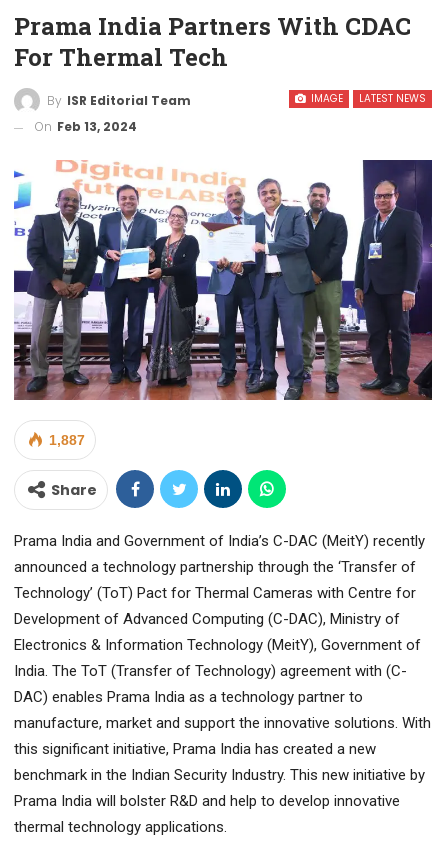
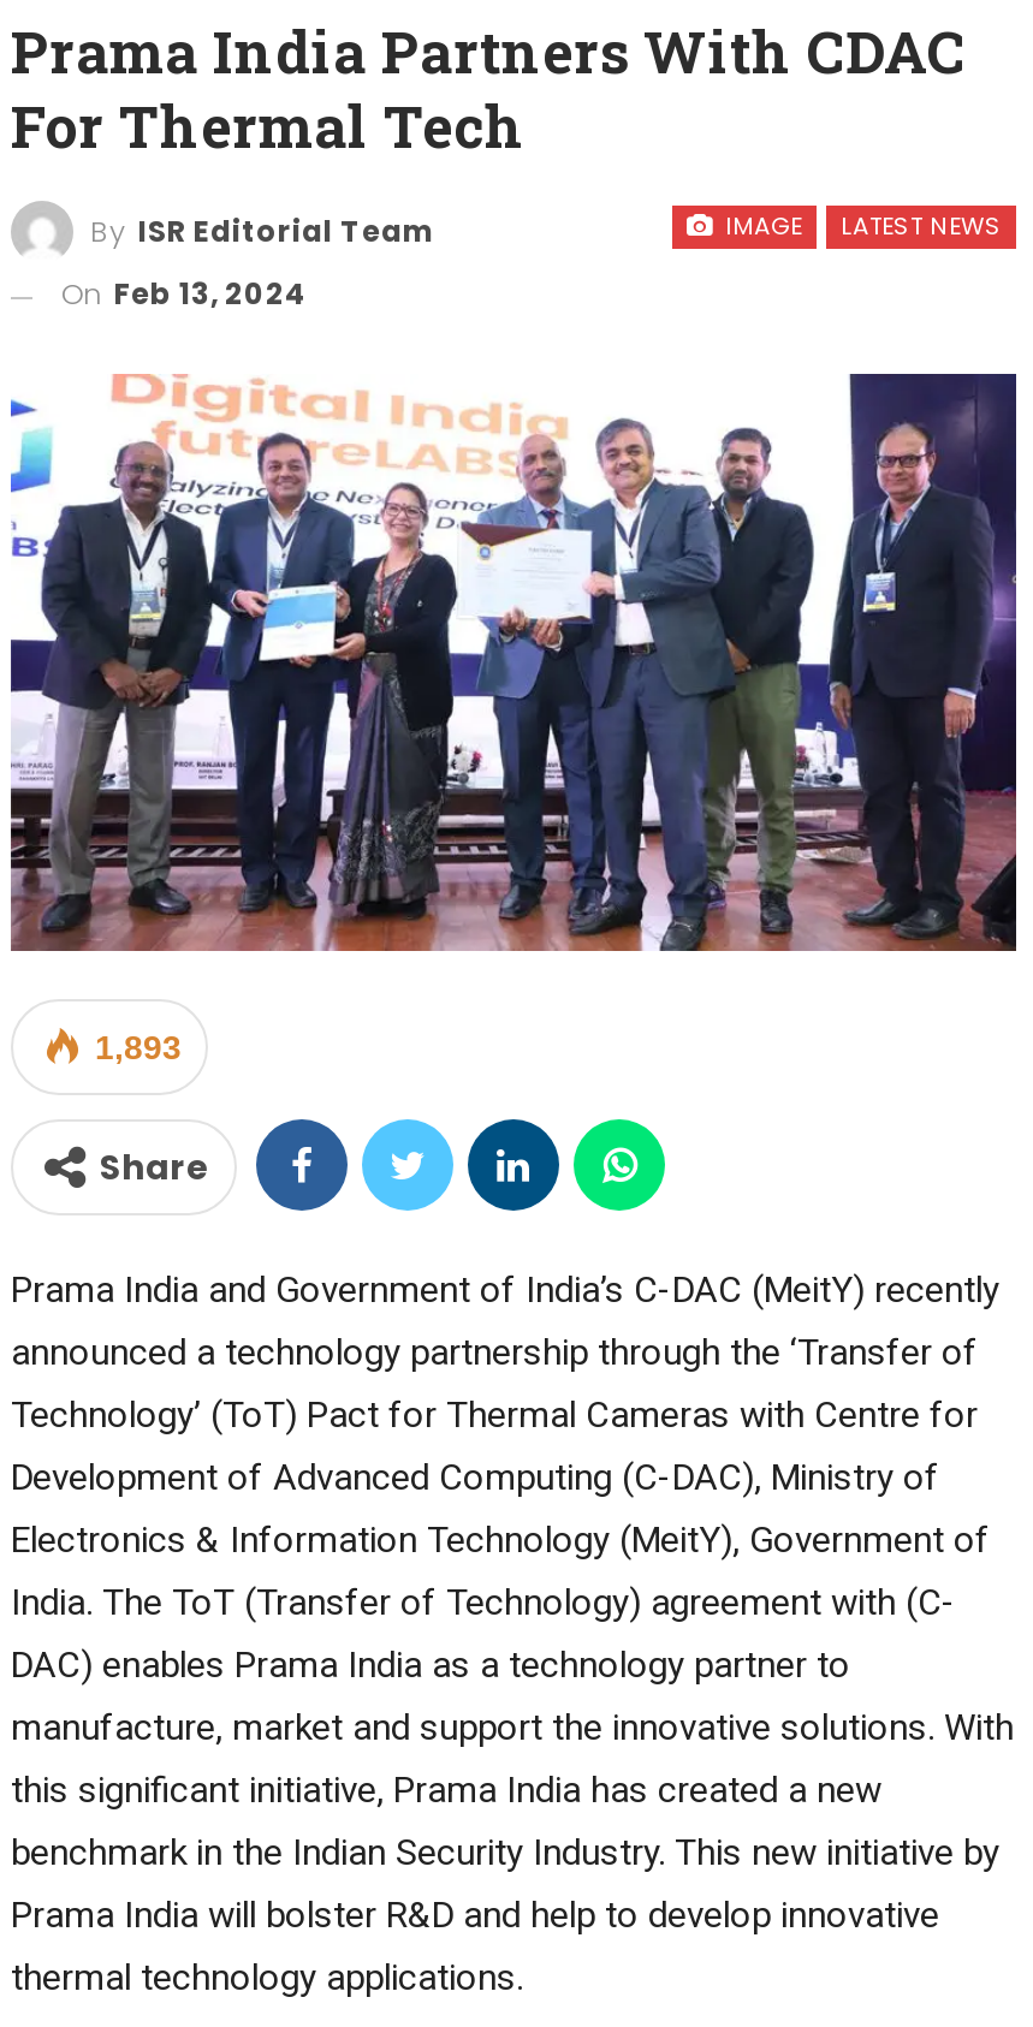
- 1,887
+ 1,893
